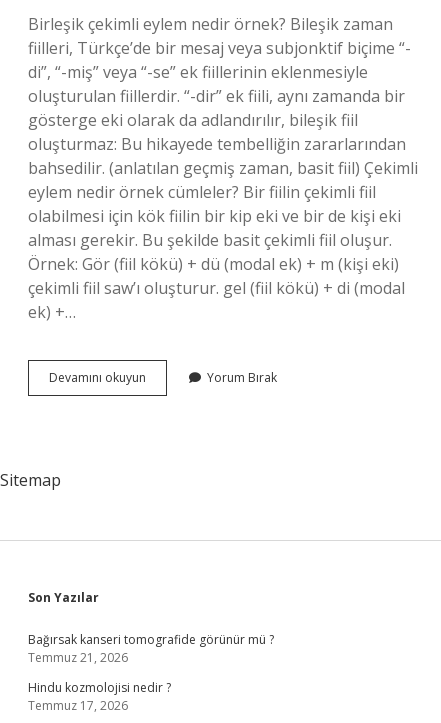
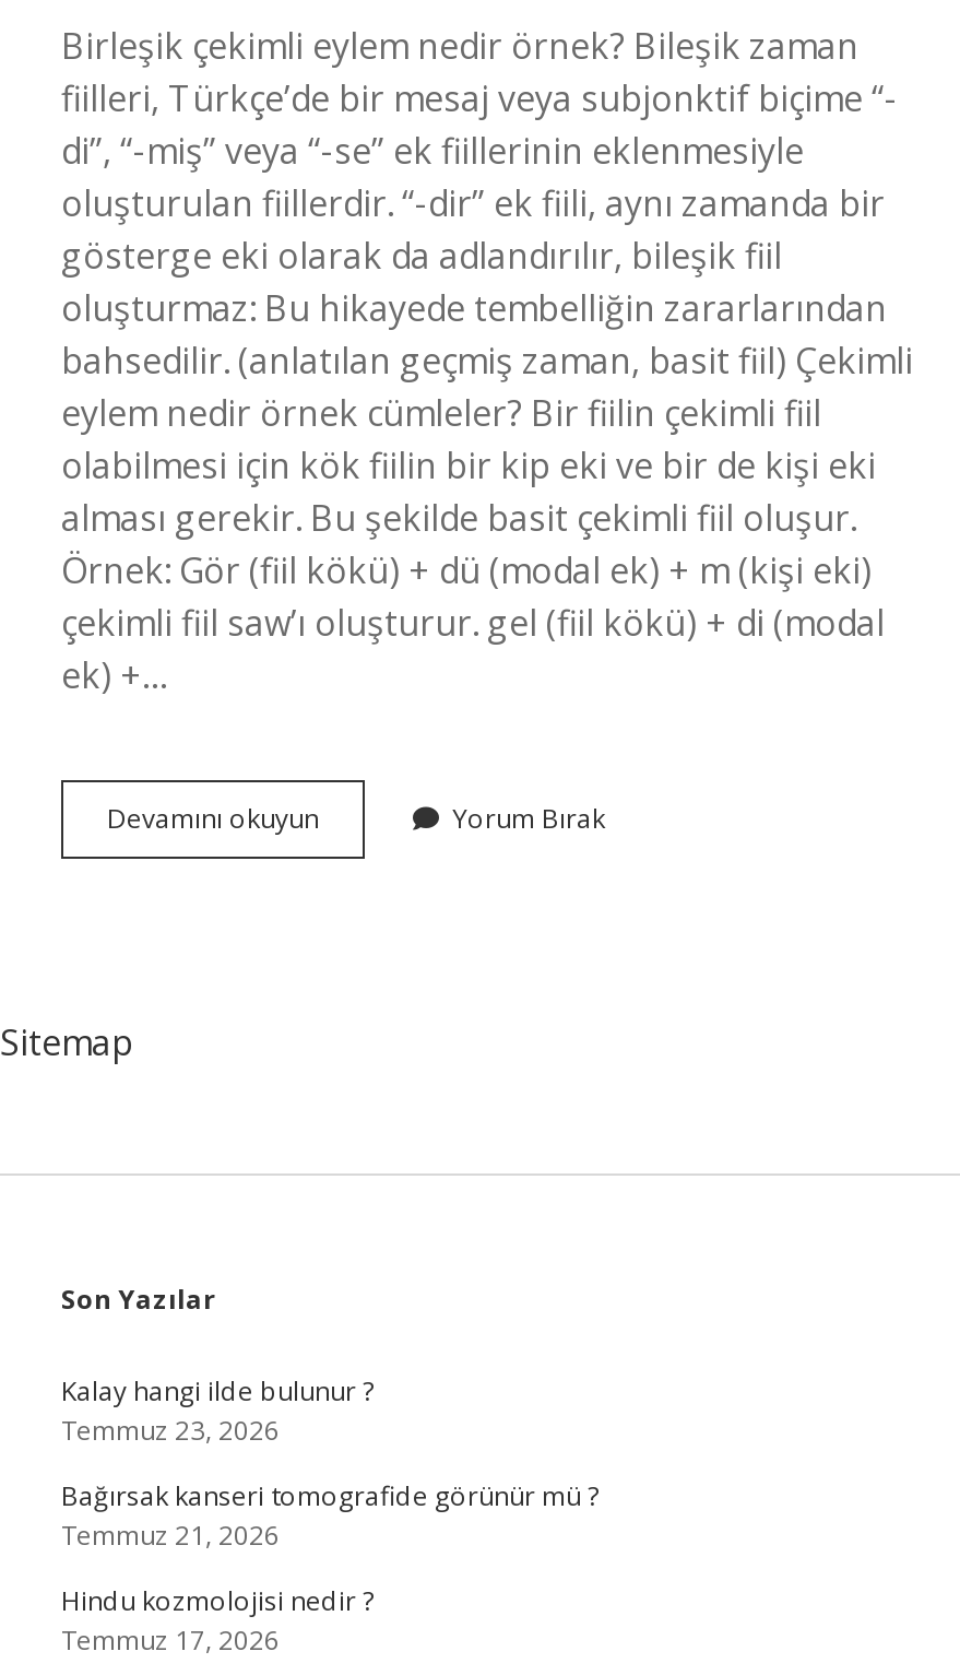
+ Kalay hangi ilde bulunur ?
+ Temmuz 23, 2026
